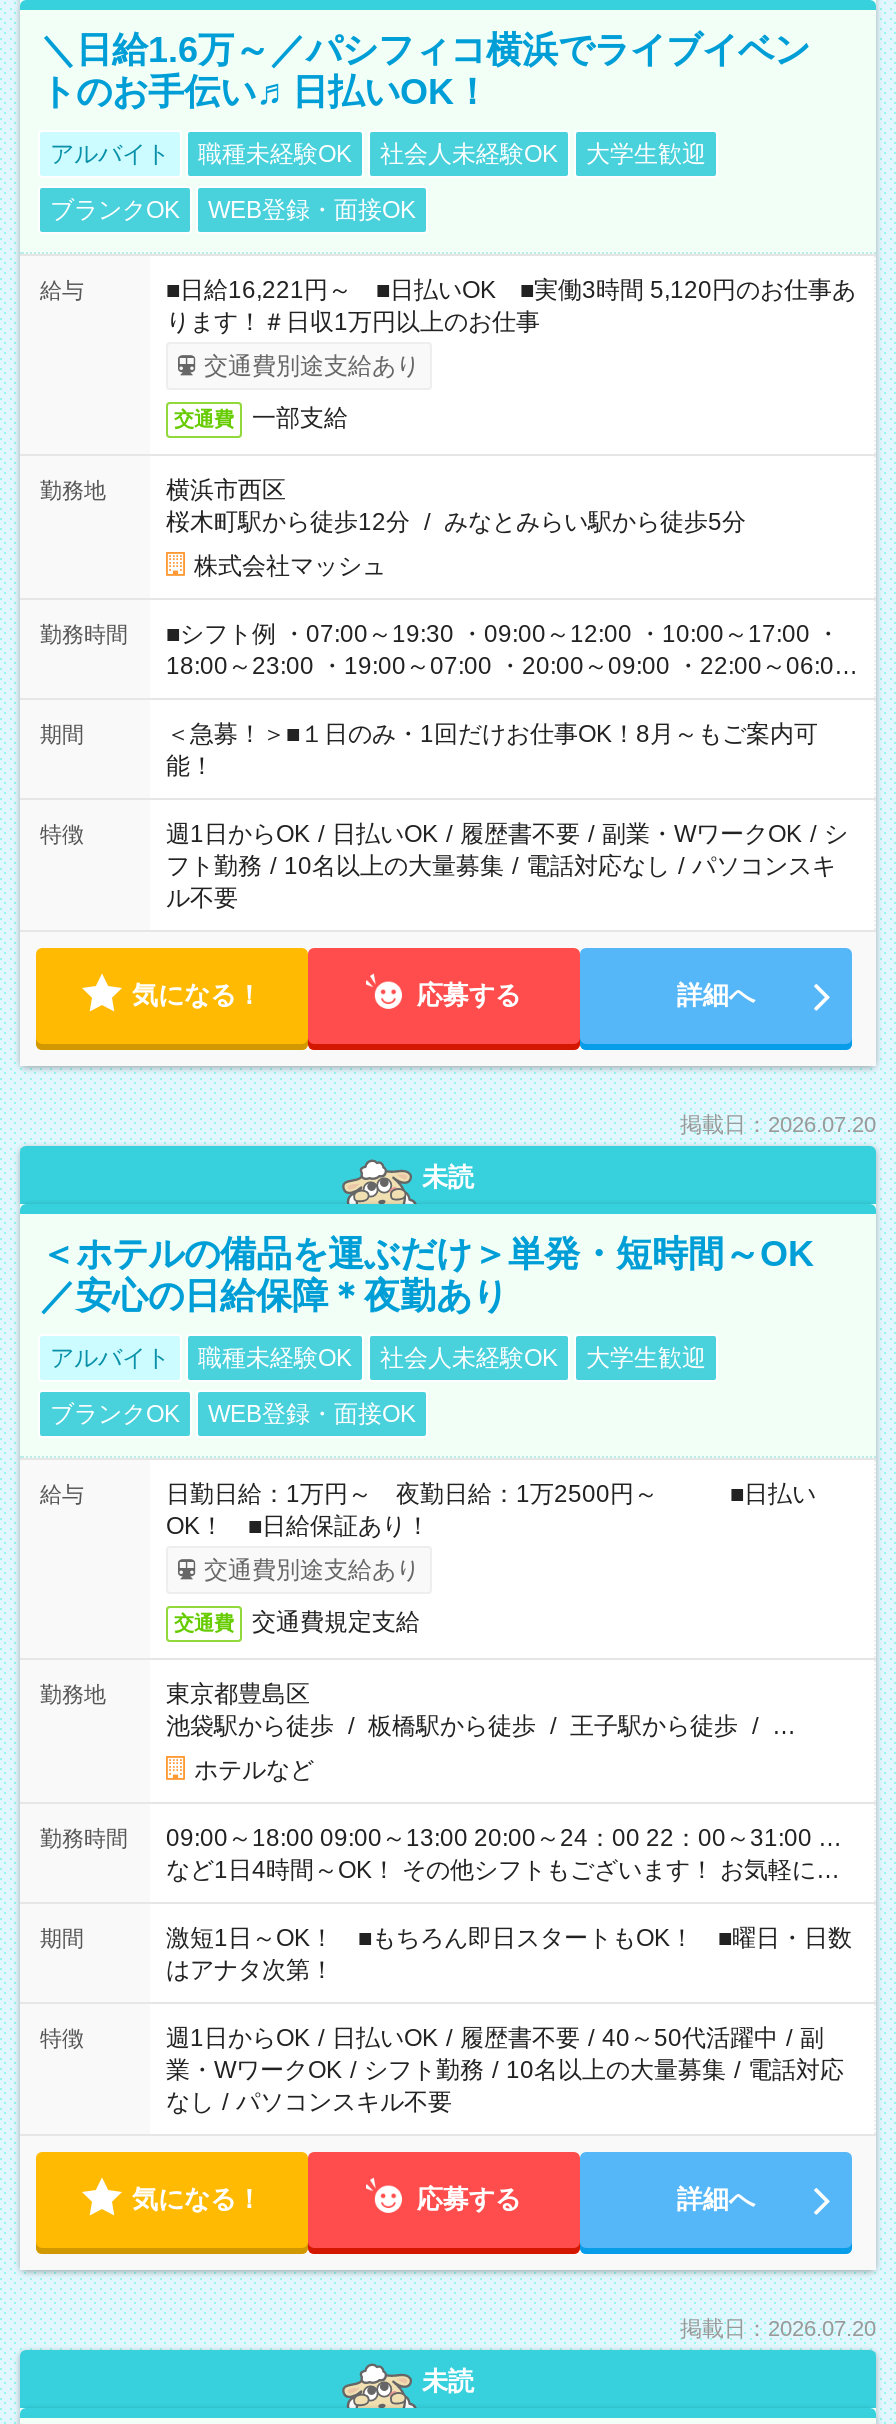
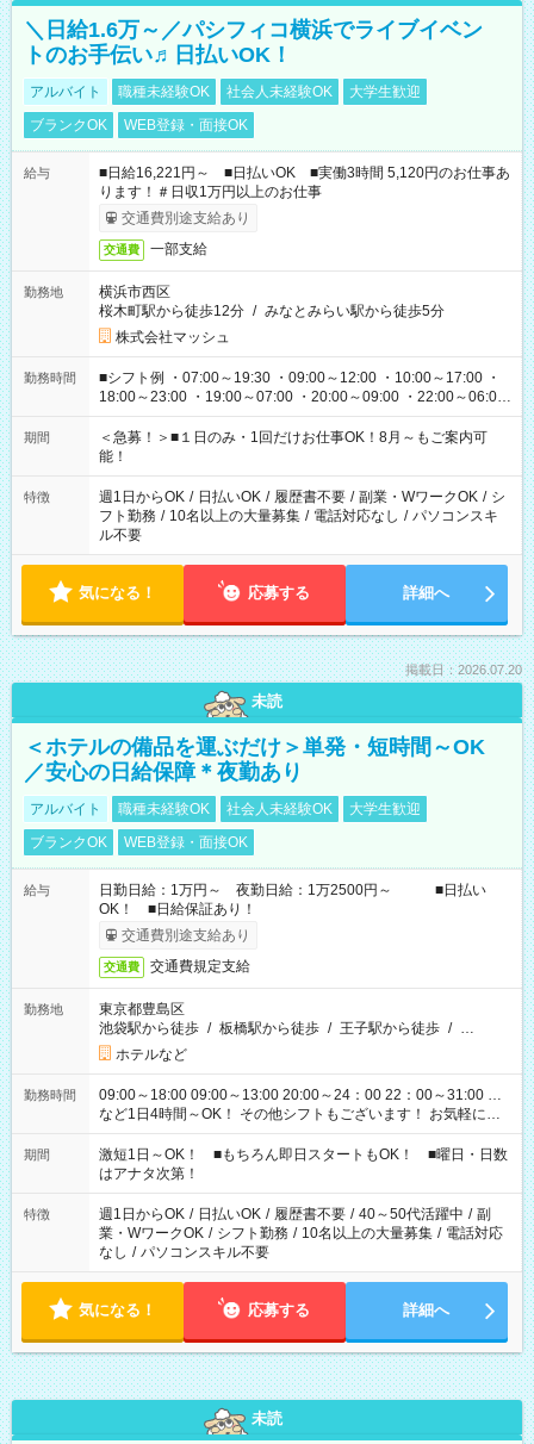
- 掲載日：2026.07.20
